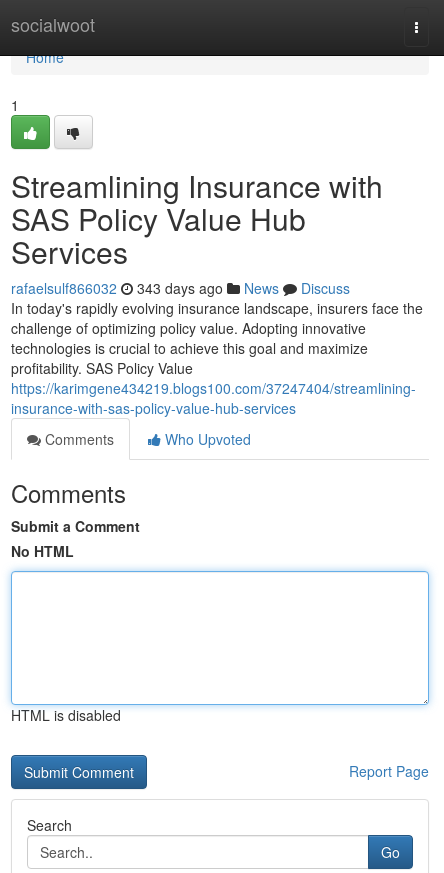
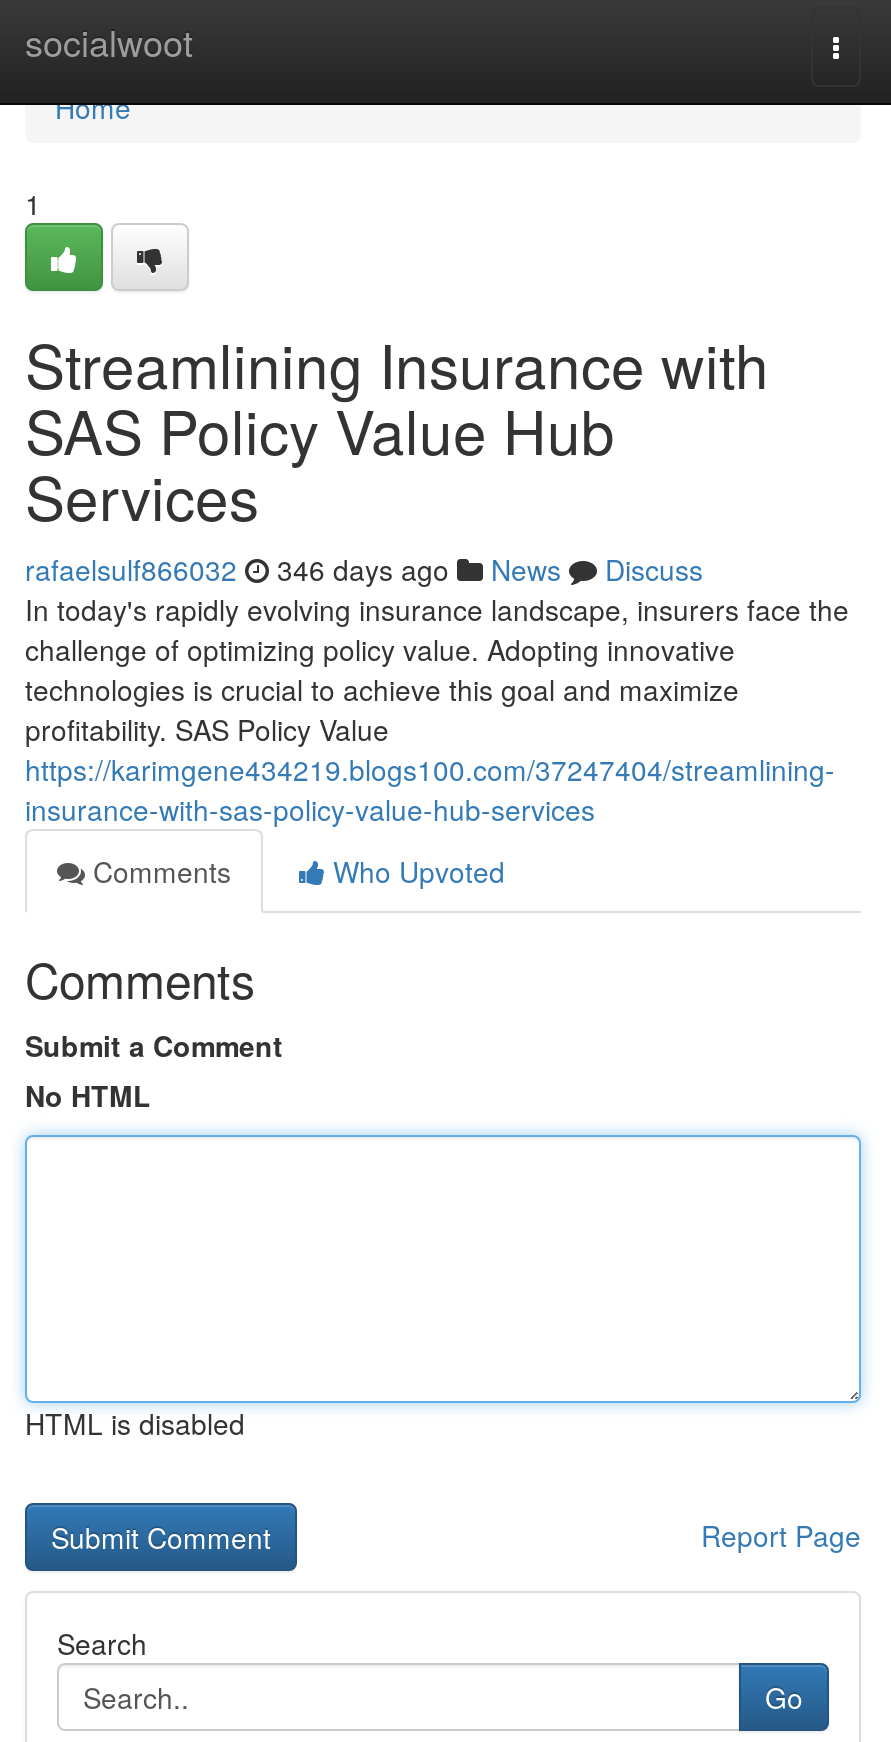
- rafaelsulf866032 343 days ago News Discuss
+ rafaelsulf866032 346 days ago News Discuss
